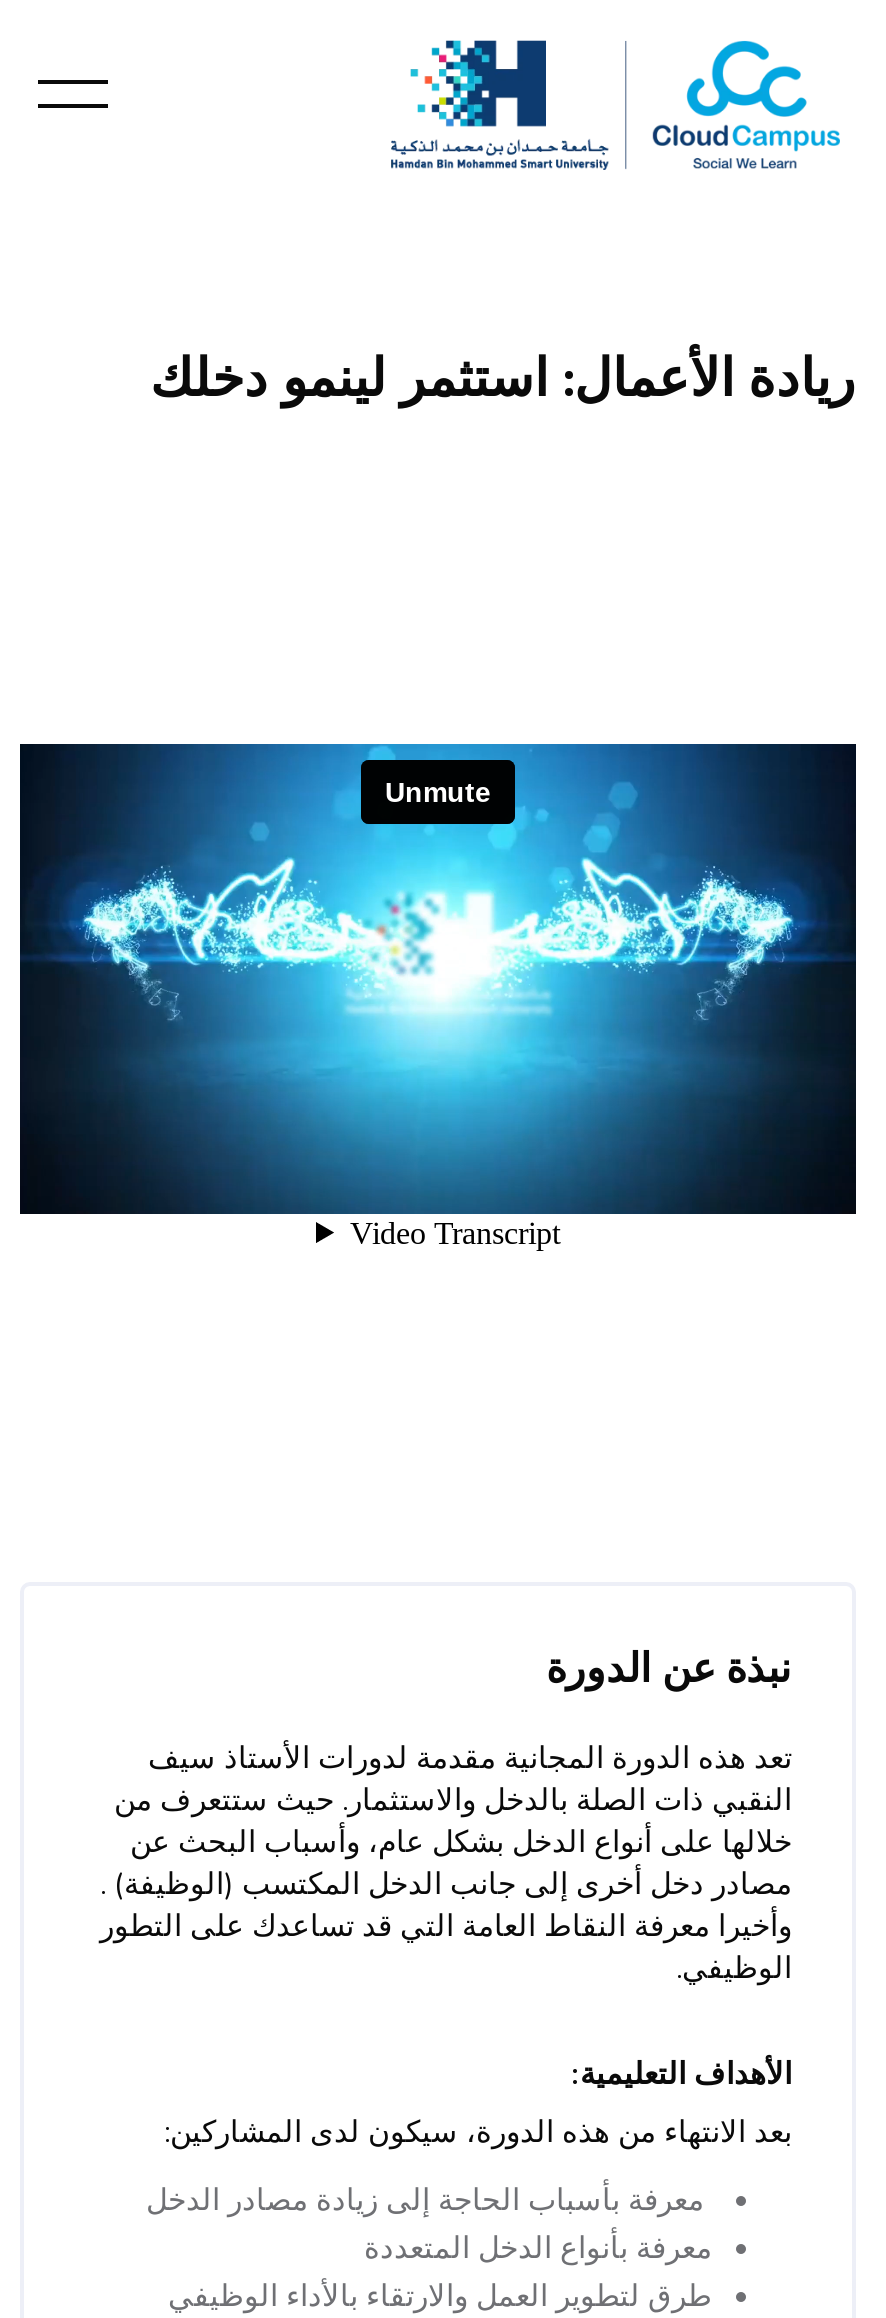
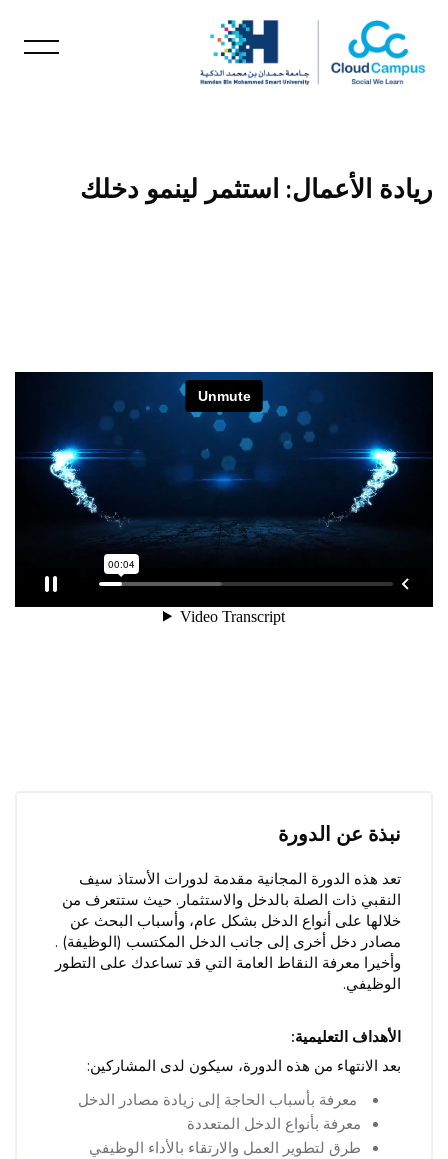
- [image]
+ [image]
